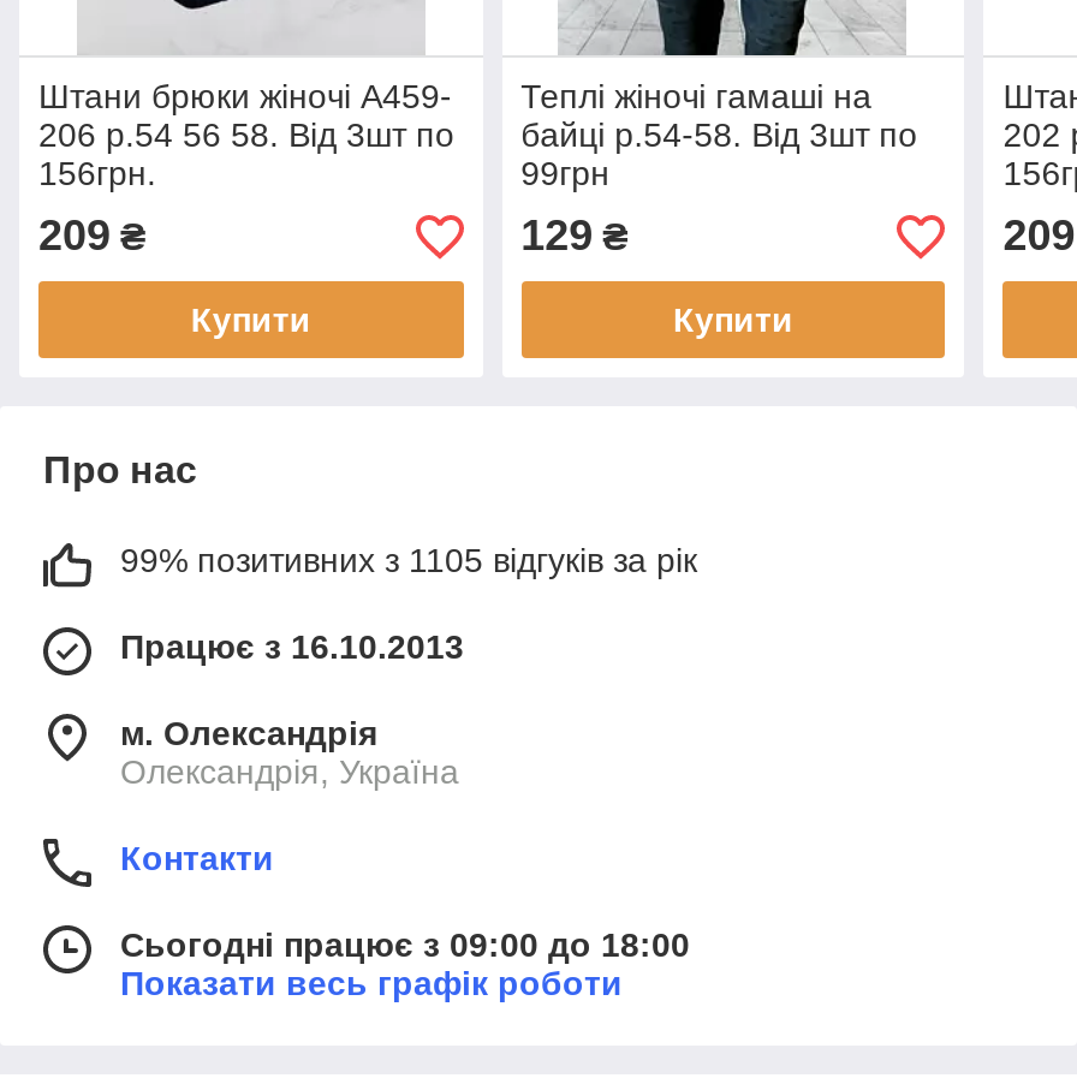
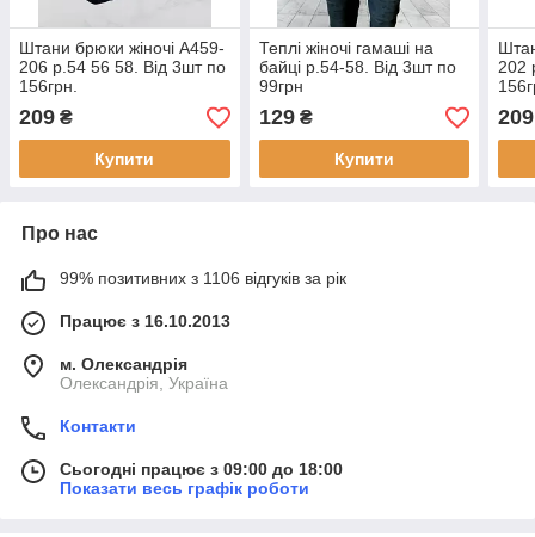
- 99% позитивних з 1105 відгуків за рік
+ 99% позитивних з 1106 відгуків за рік
